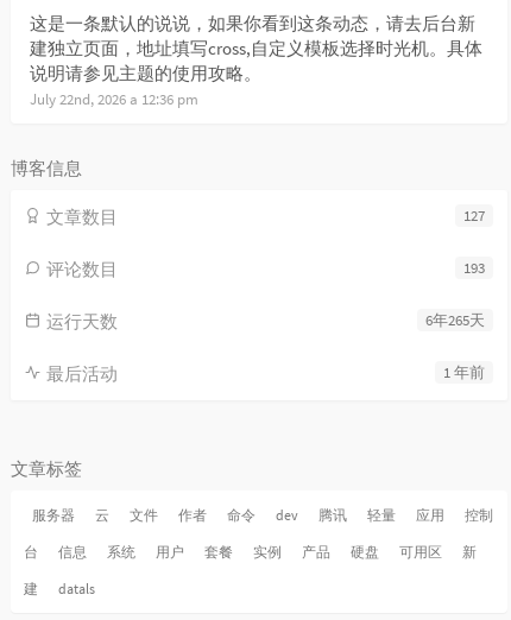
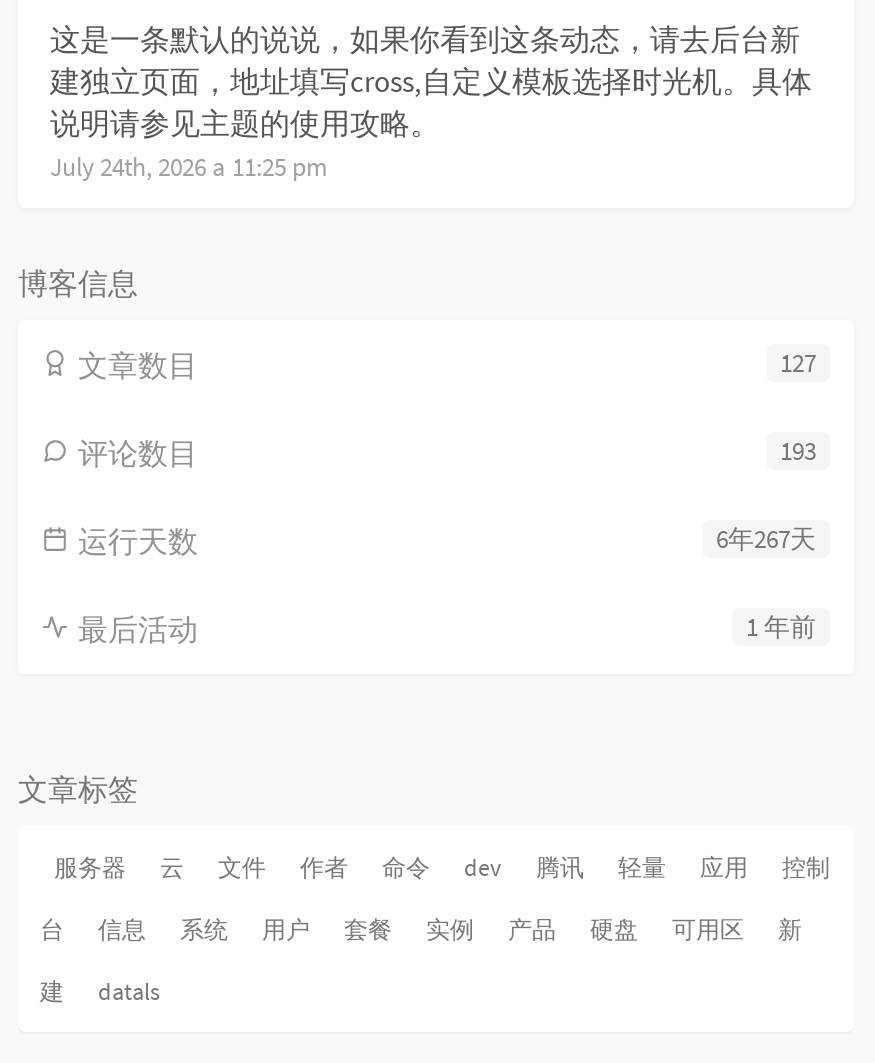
- July 22nd, 2026 a 12:36 pm
+ July 24th, 2026 a 11:25 pm

- 6年265天
+ 6年267天
